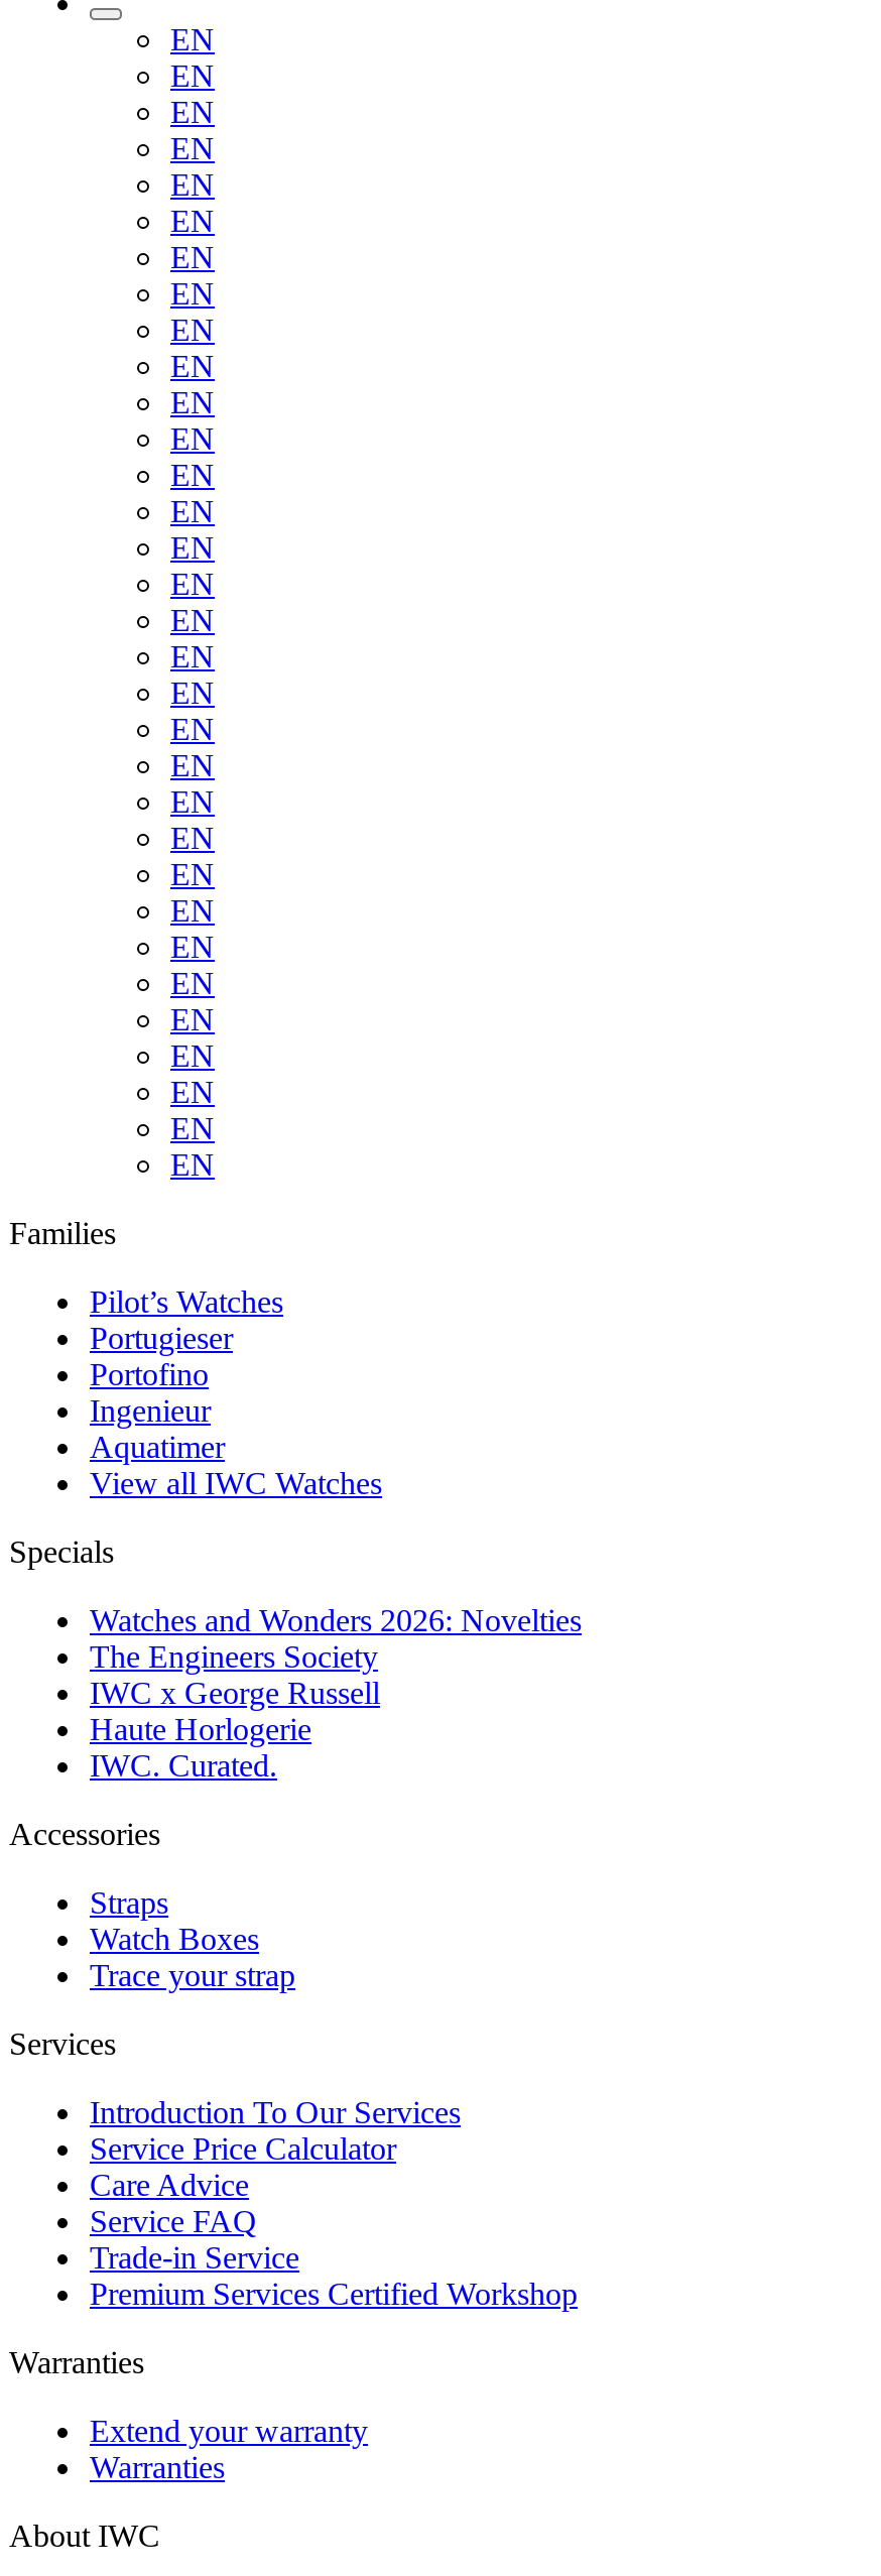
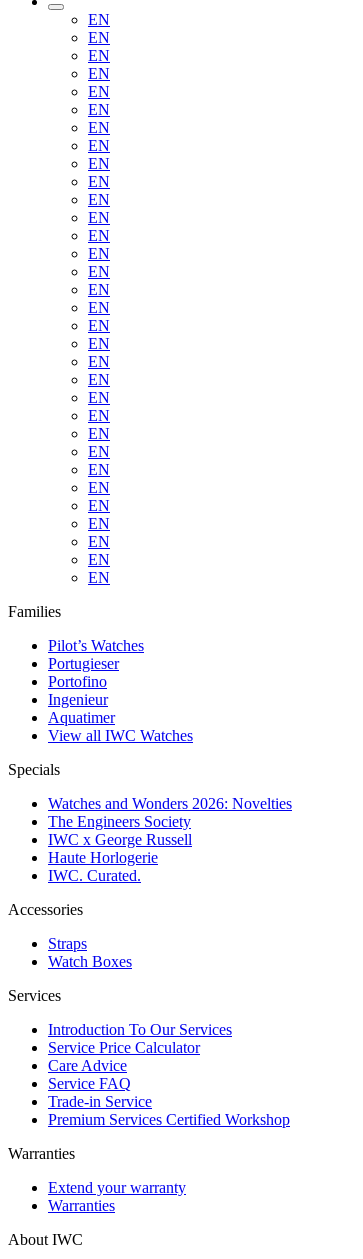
- Trace your strap
